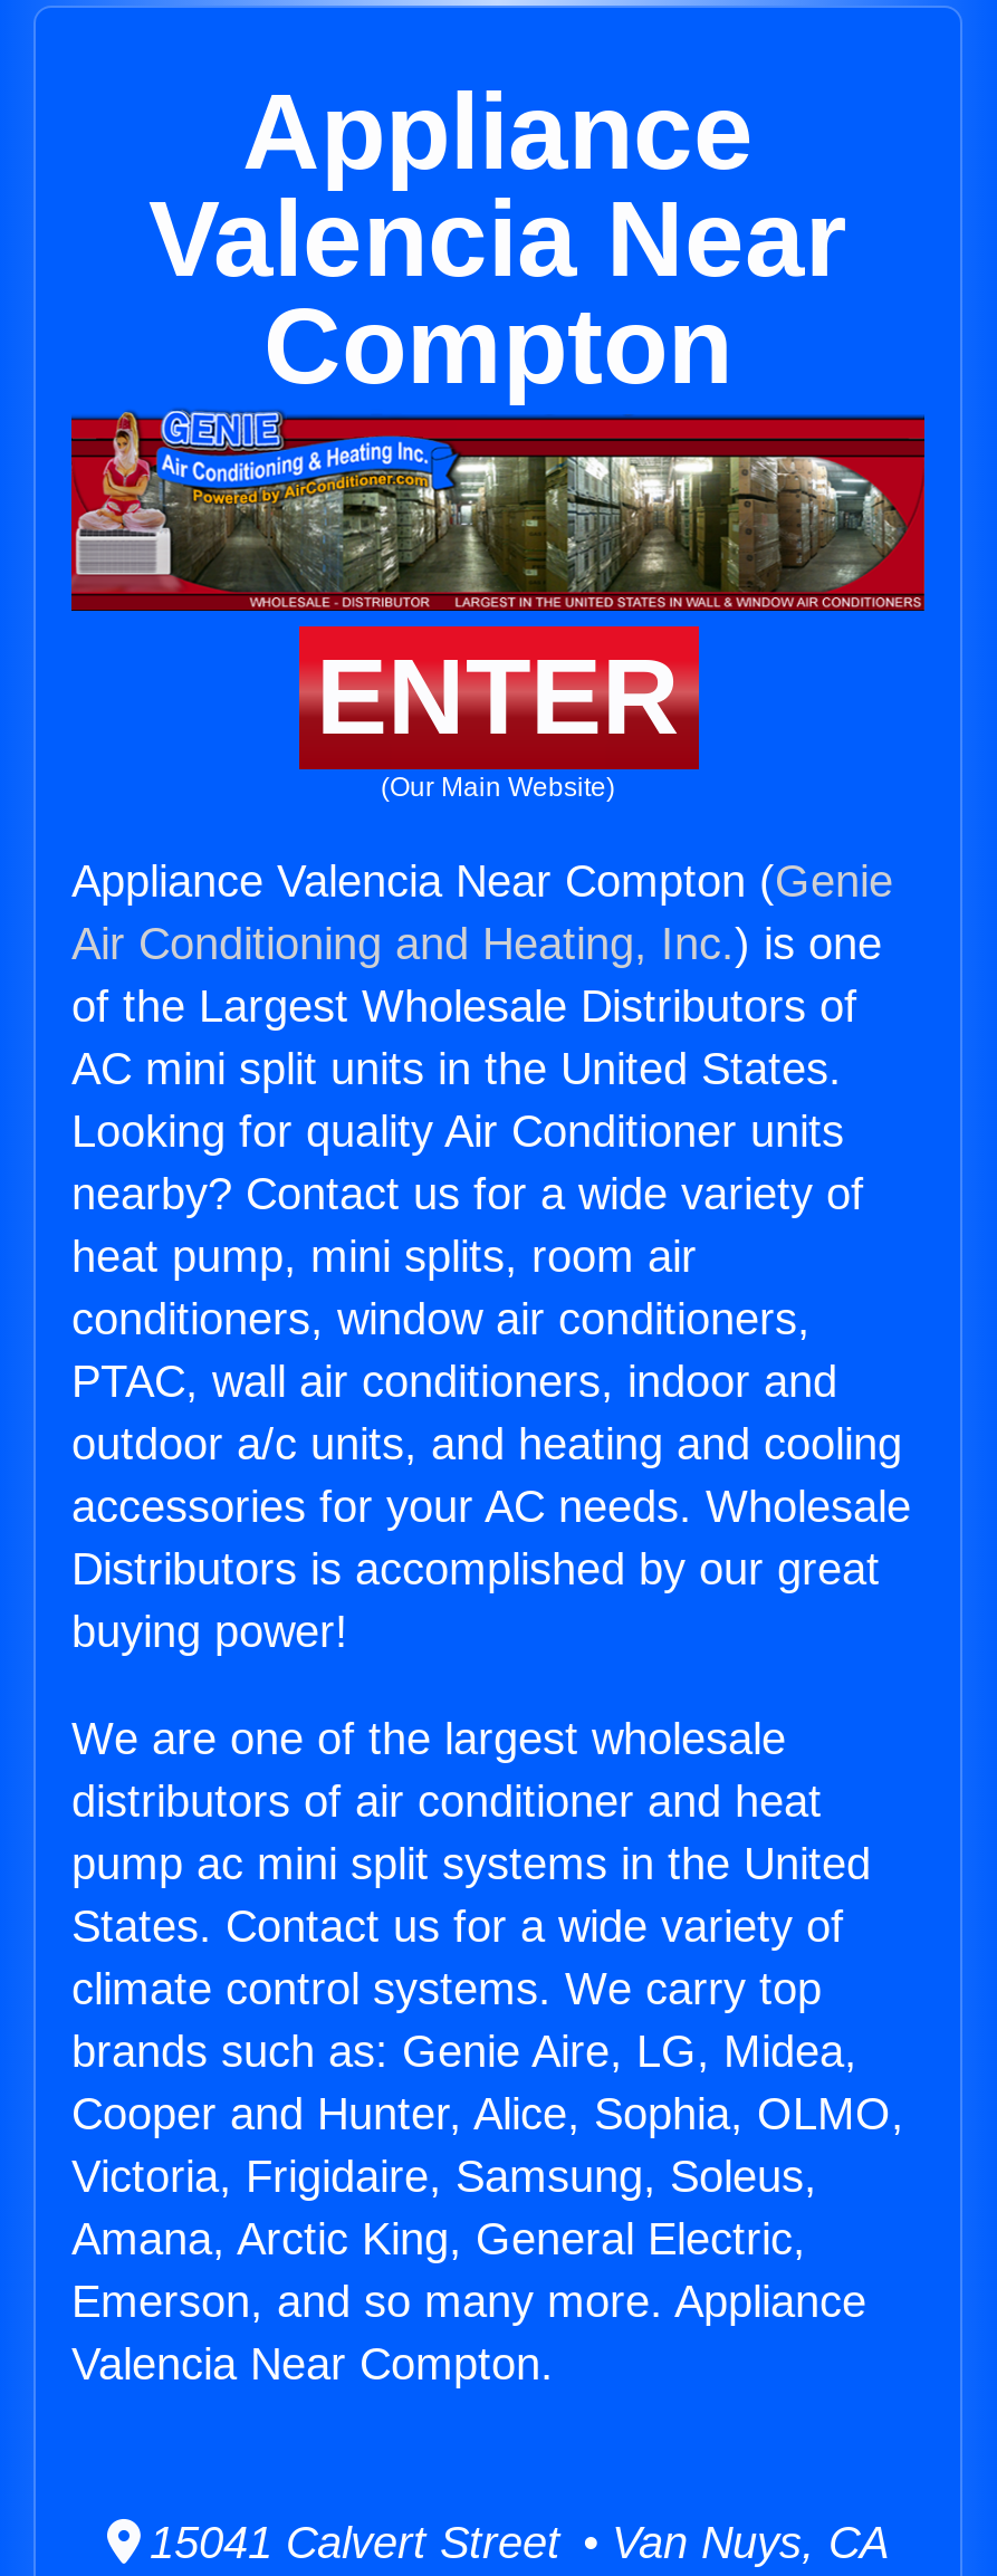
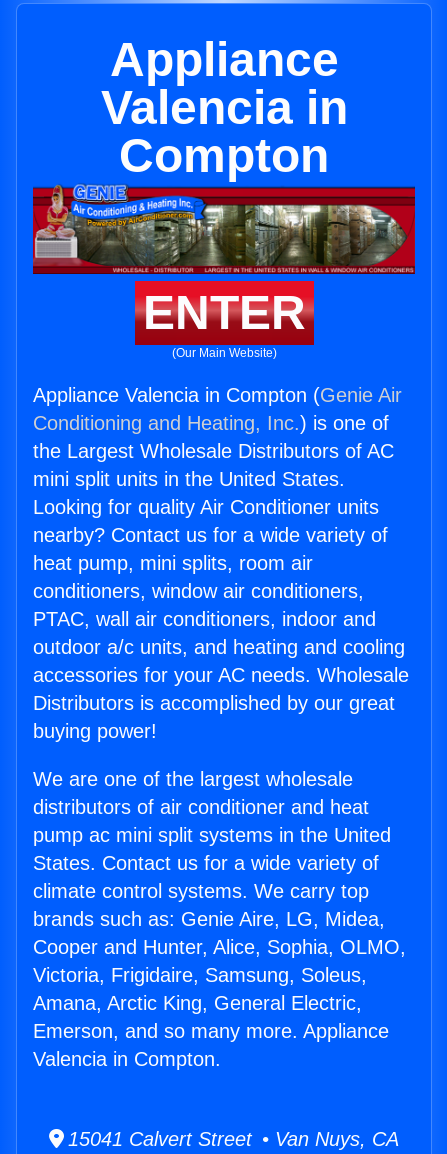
- Valencia Near
+ Valencia in

- Appliance Valencia Near Compton (Genie
- Air Conditioning and Heating, Inc.) is one
- of the Largest Wholesale Distributors of
- AC mini split units in the United States.
+ Appliance Valencia in Compton (Genie Air
+ Conditioning and Heating, Inc.) is one of
+ the Largest Wholesale Distributors of AC
+ mini split units in the United States.

- Valencia Near Compton.
+ Valencia in Compton.
